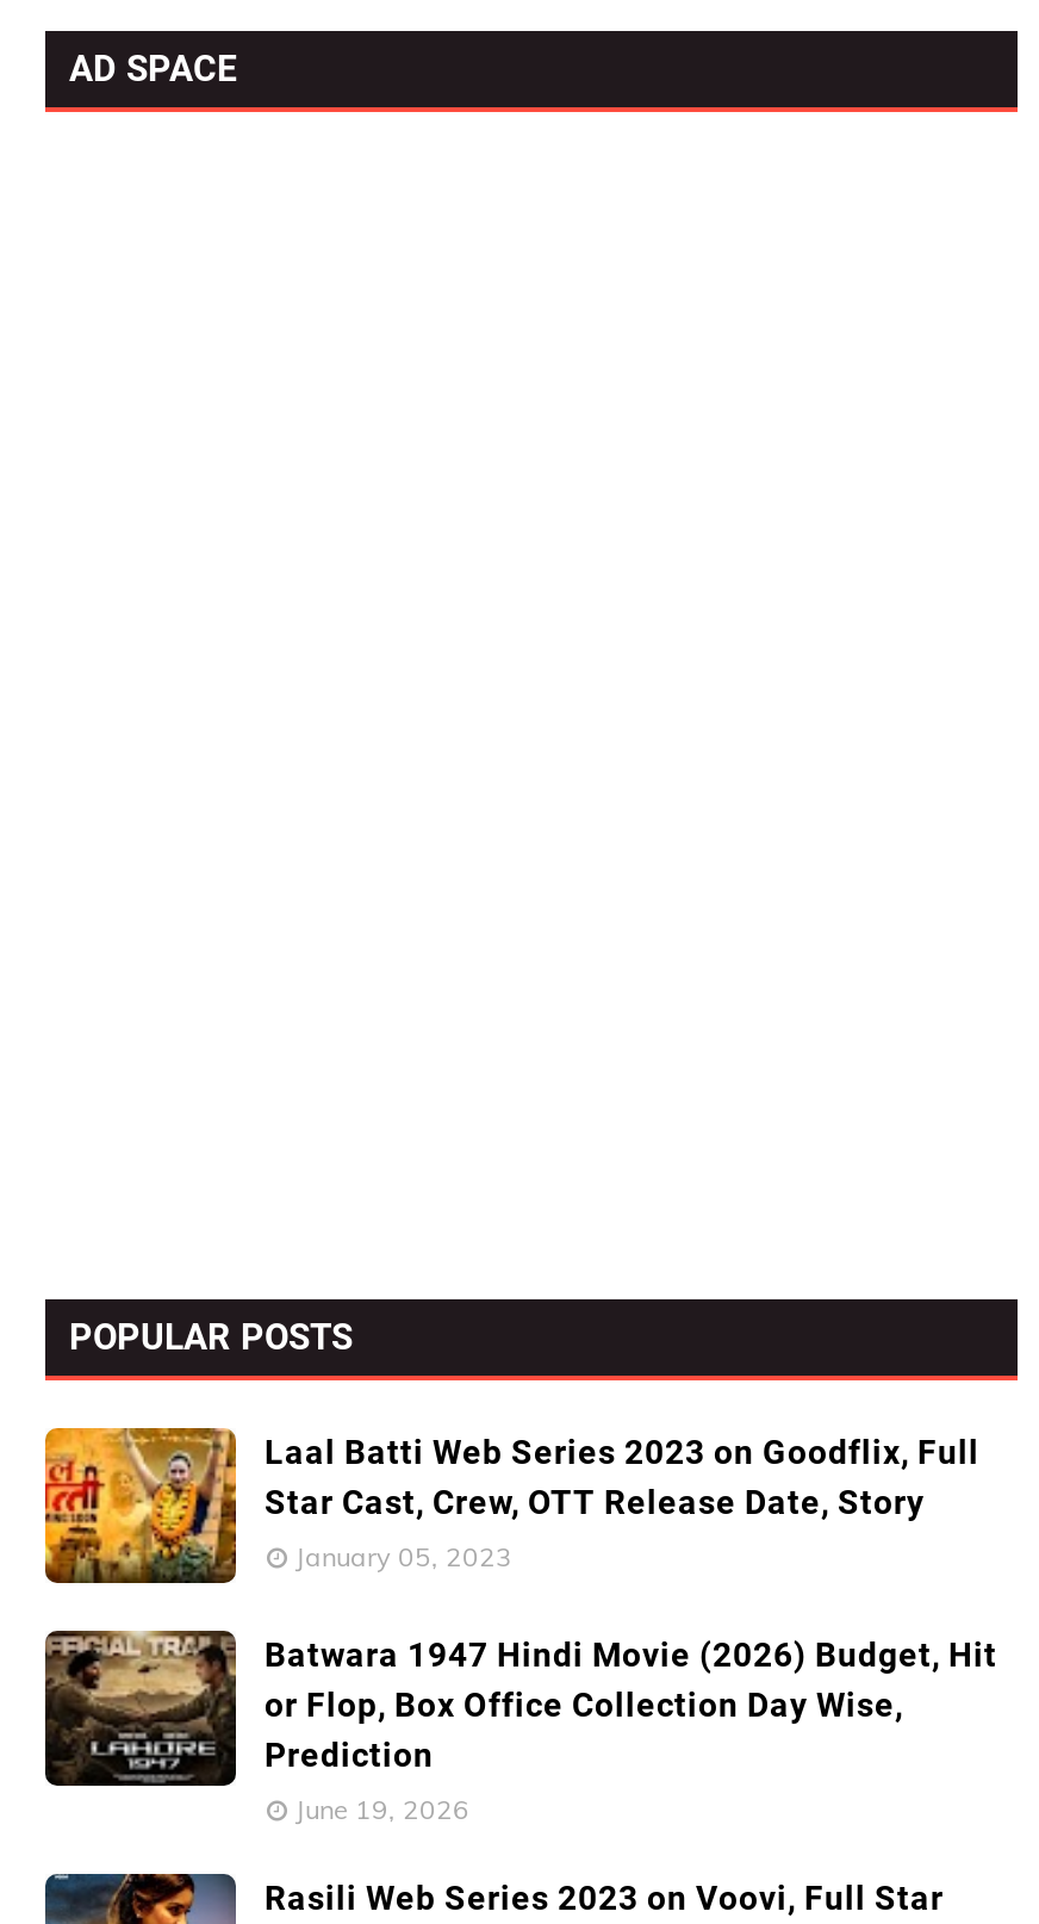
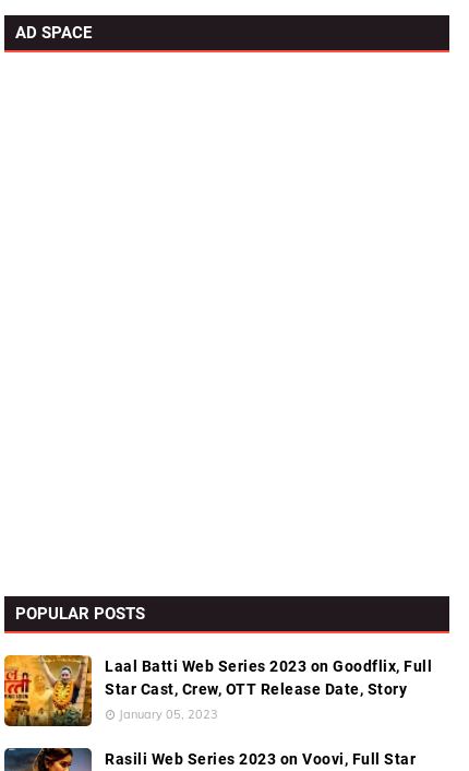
- [image]
- Batwara 1947 Hindi Movie (2026) Budget, Hit
- or Flop, Box Office Collection Day Wise,
- Prediction
- June 19, 2026
